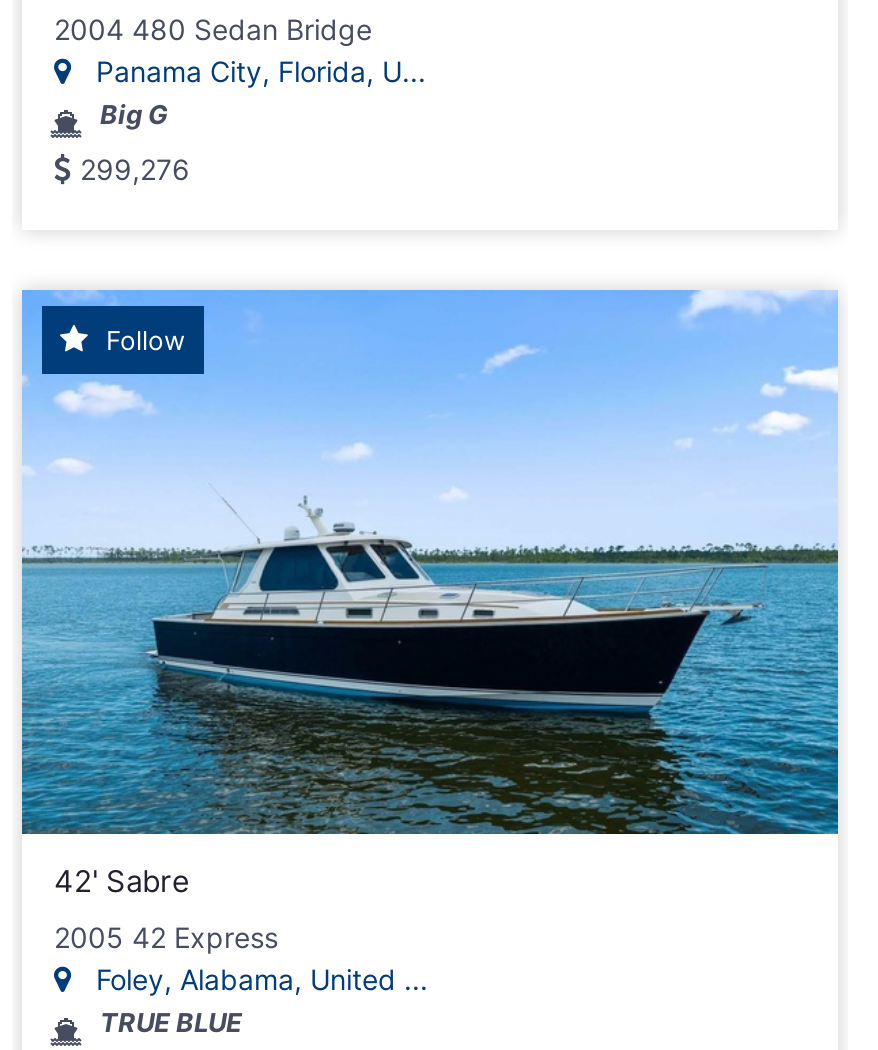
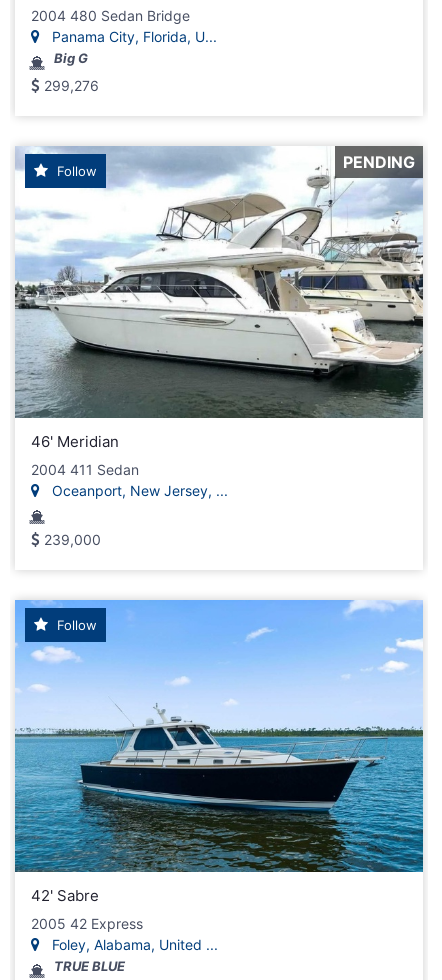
+ [image]
+ PENDING
+ Follow

+ 46' Meridian
+ 2004 411 Sedan
+ Oceanport, New Jersey, ...
+ 239,000
